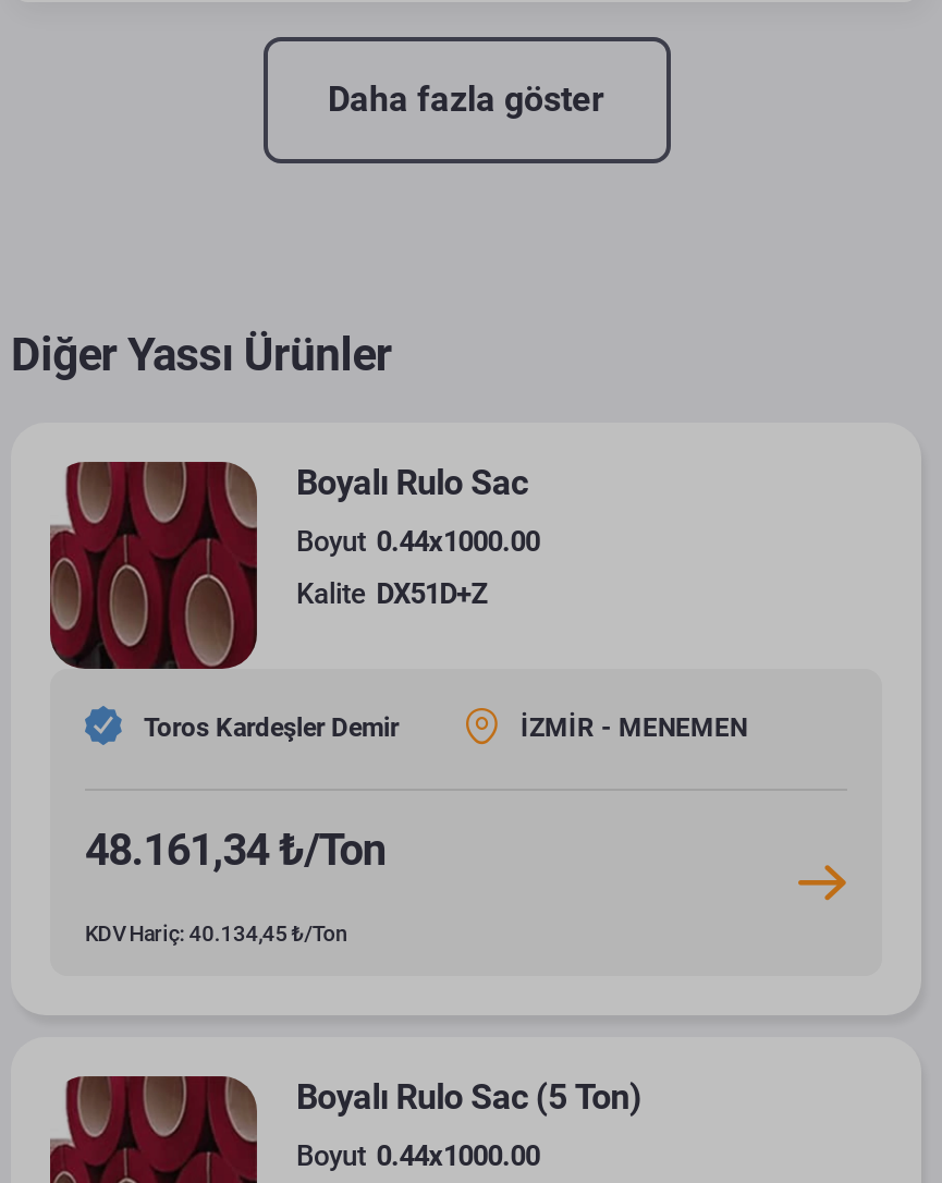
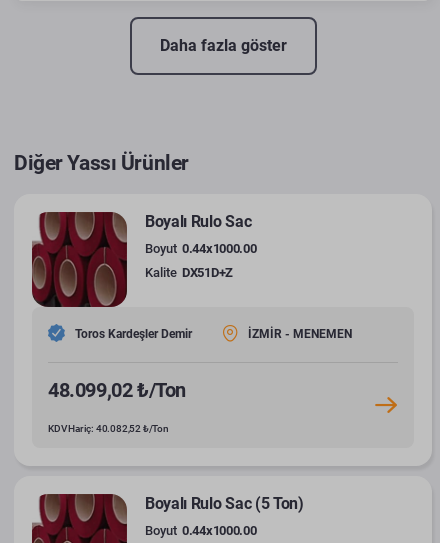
- 48.161,34 ₺/Ton
+ 48.099,02 ₺/Ton

- KDV Hariç: 40.134,45 ₺/Ton
+ KDV Hariç: 40.082,52 ₺/Ton
